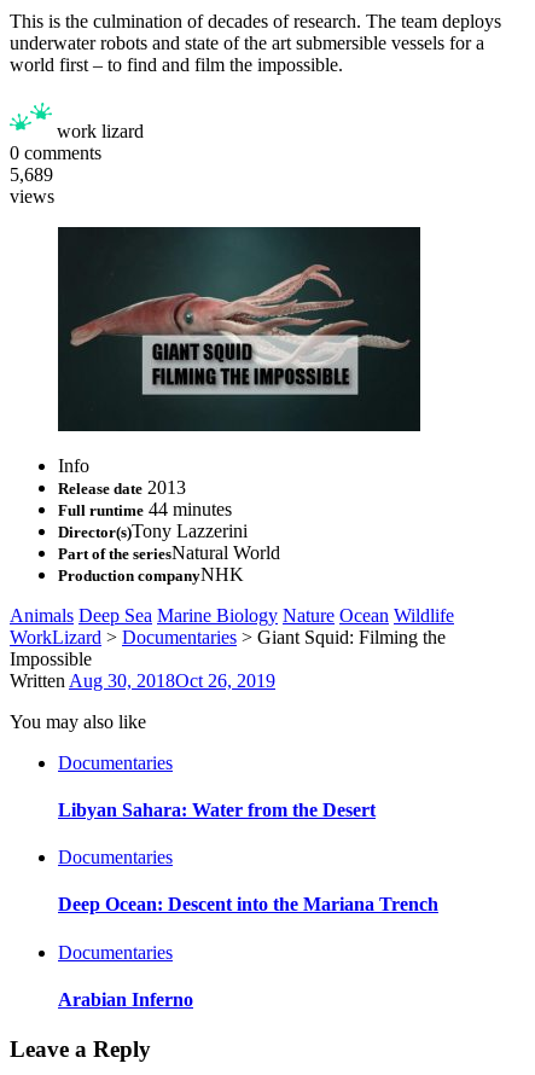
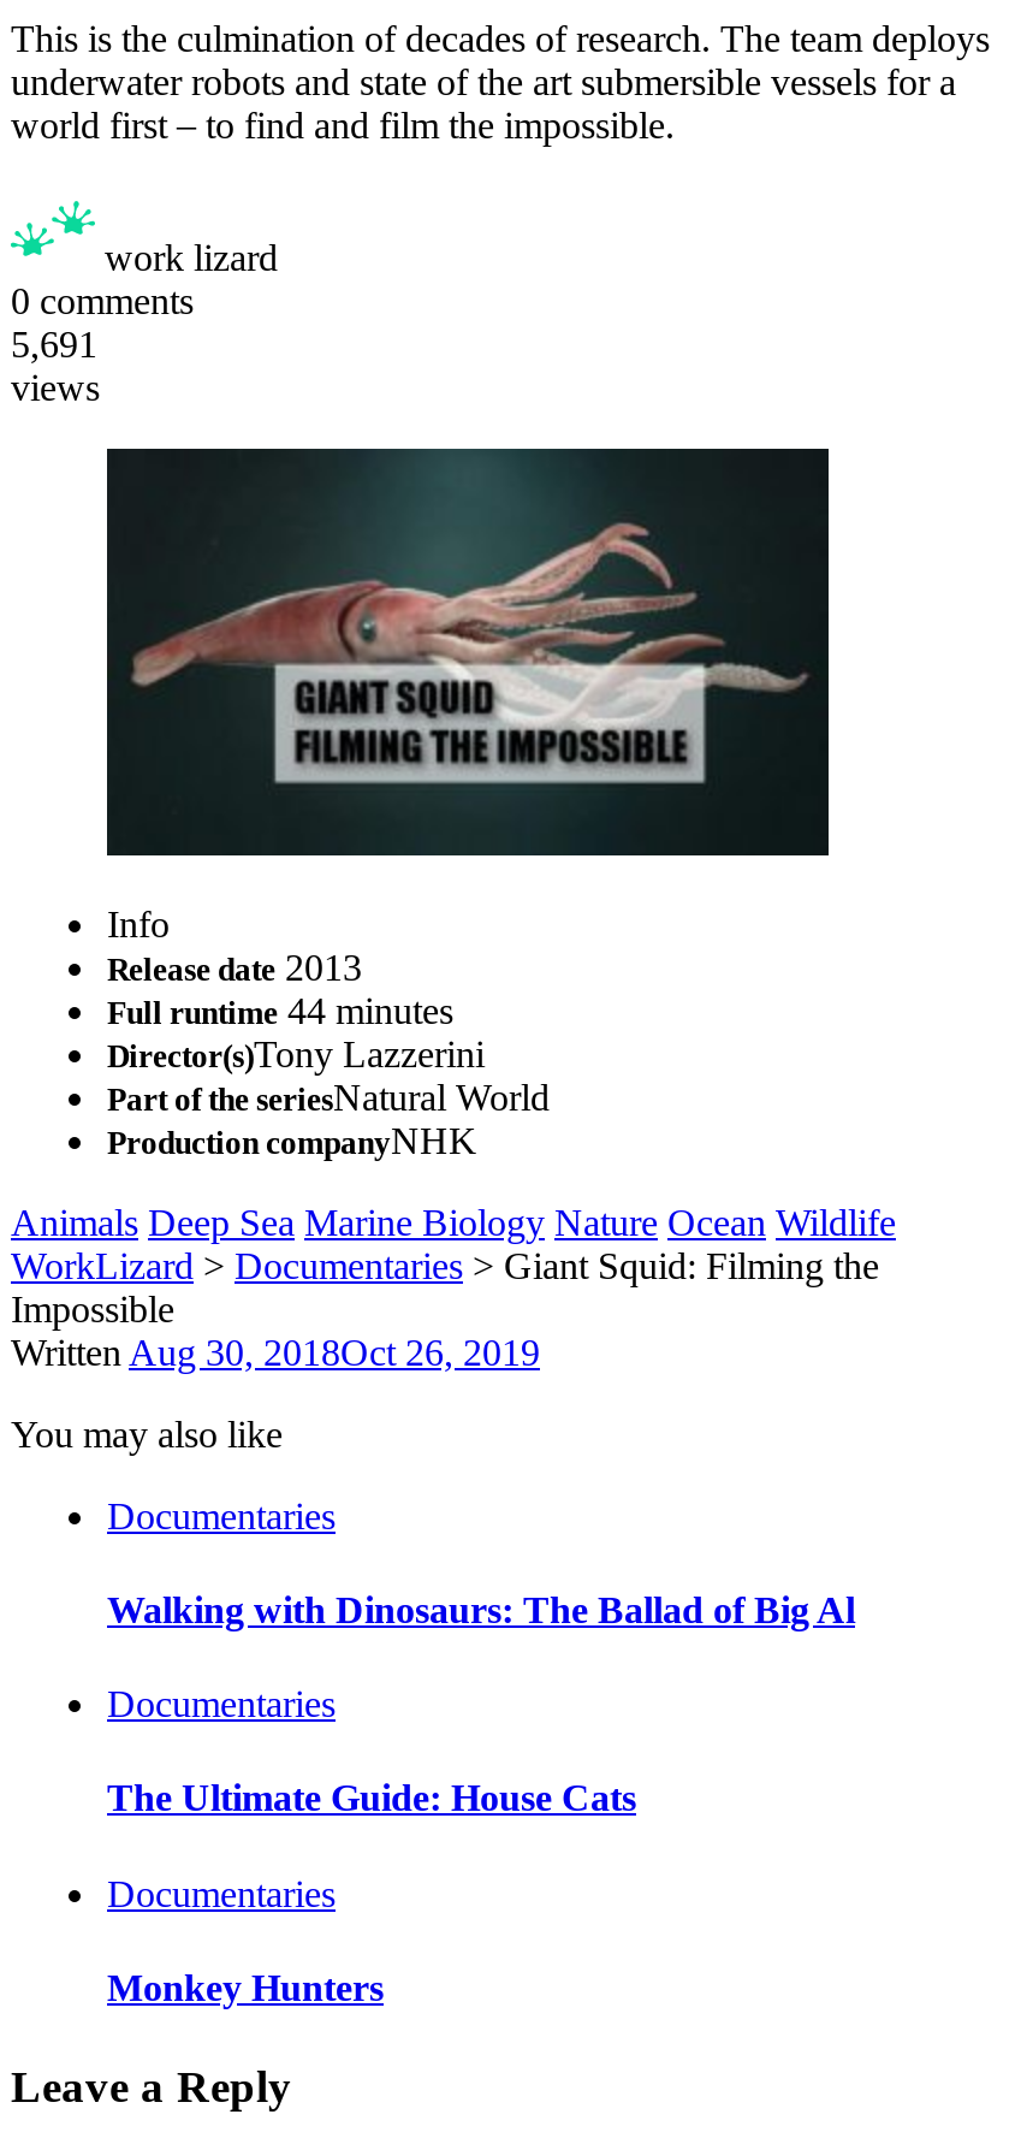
- 5,689
+ 5,691

- Libyan Sahara: Water from the Desert
+ Walking with Dinosaurs: The Ballad of Big Al

- Deep Ocean: Descent into the Mariana Trench
+ The Ultimate Guide: House Cats

- Arabian Inferno
+ Monkey Hunters
